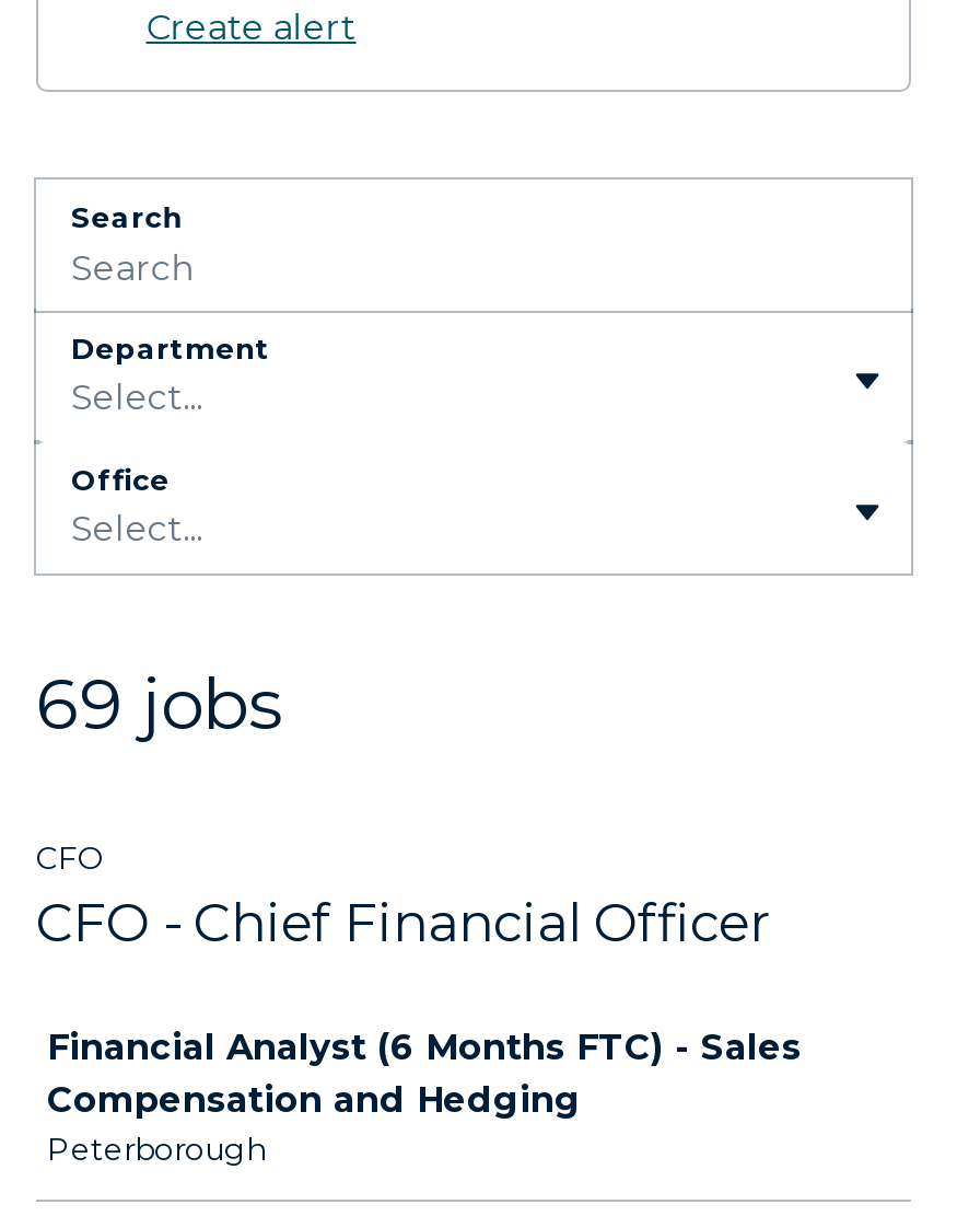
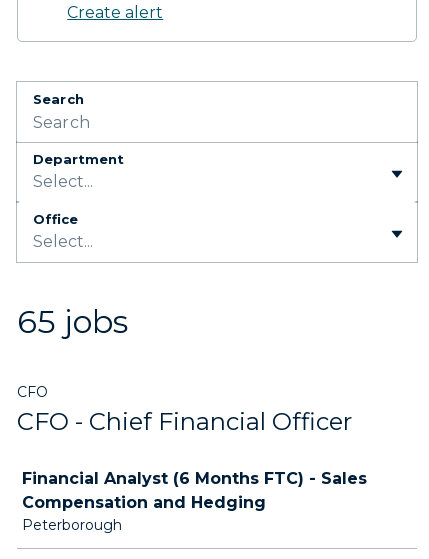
- 69 jobs
+ 65 jobs
